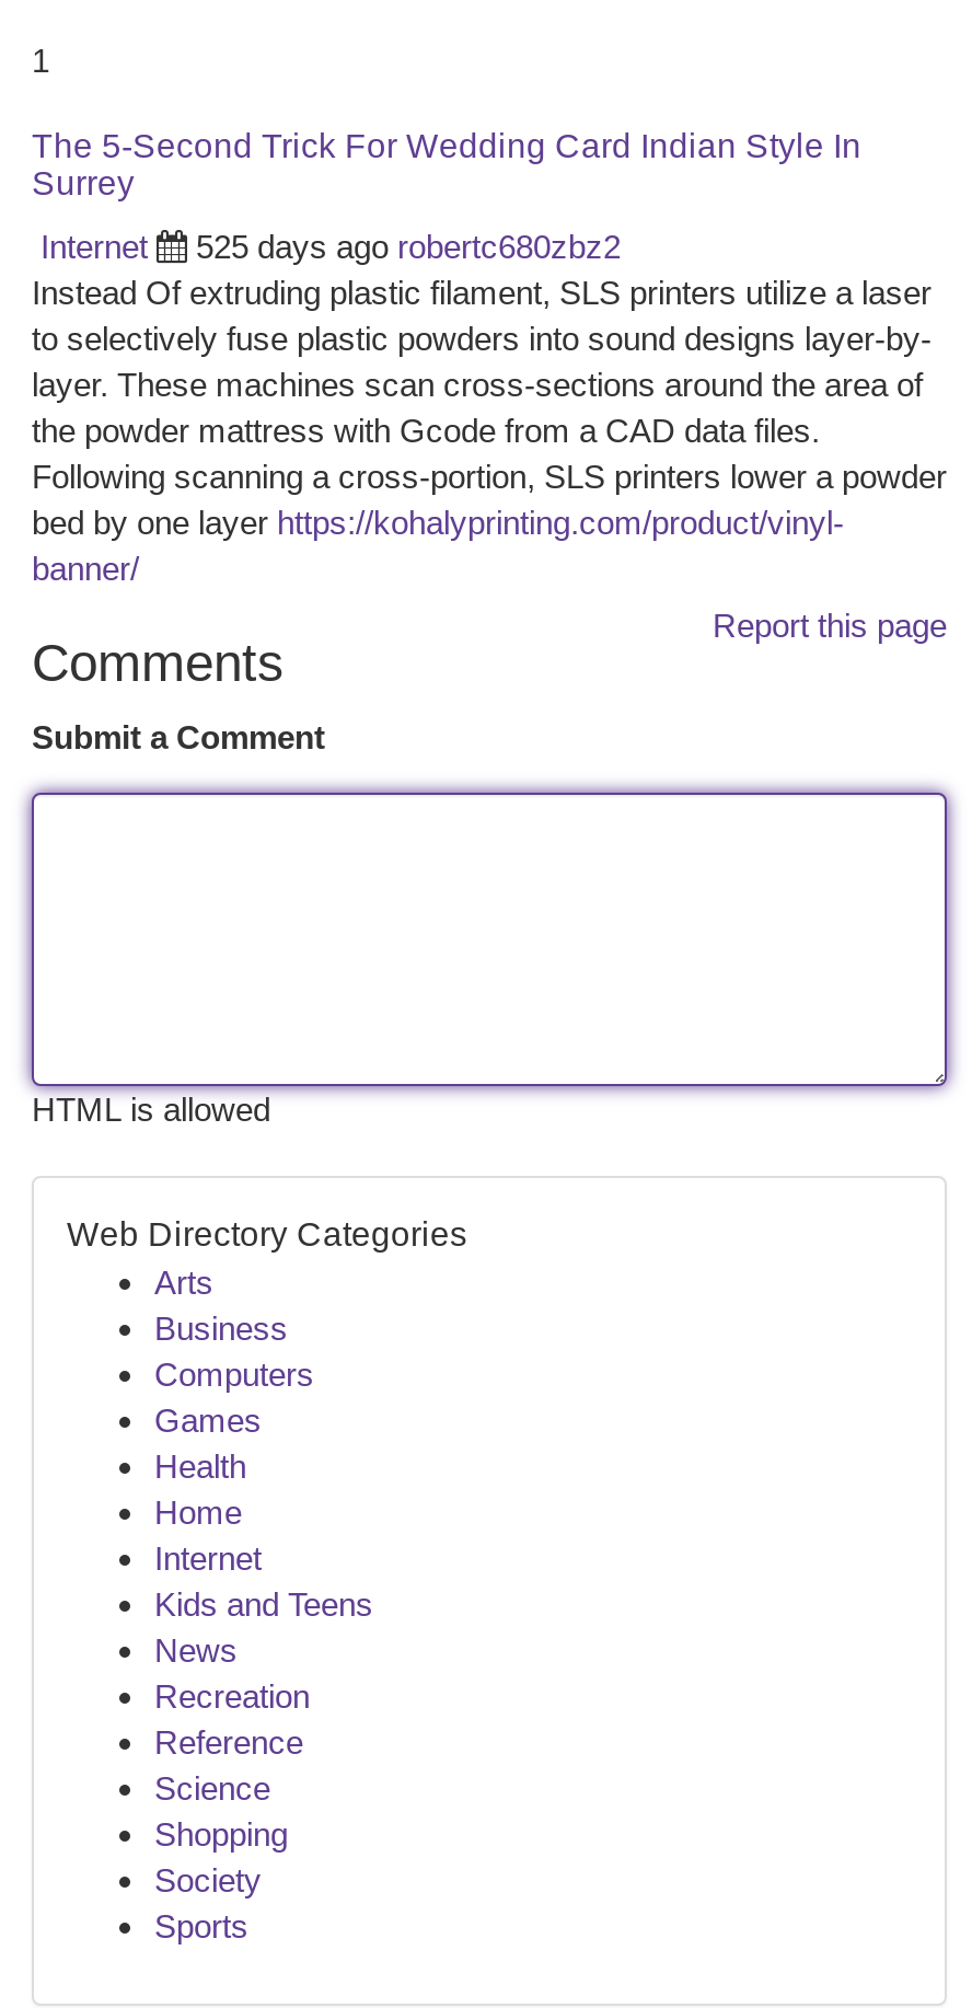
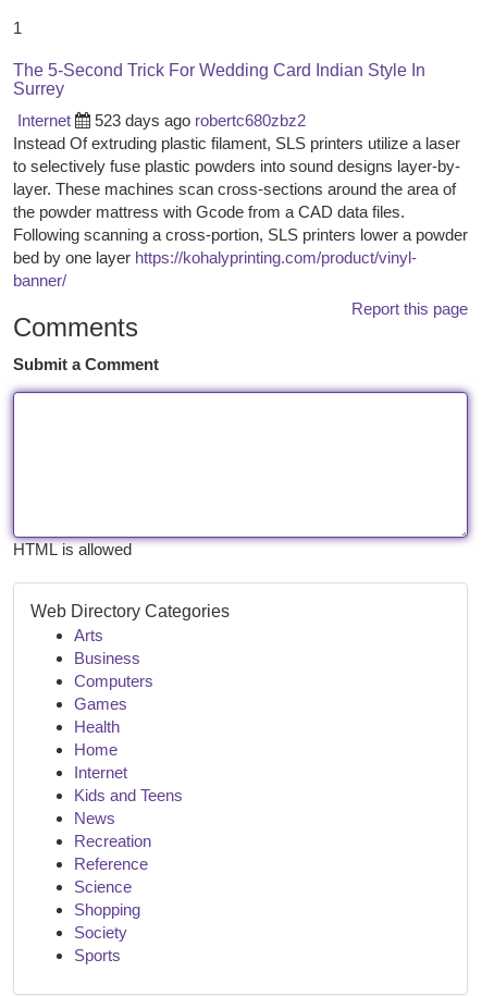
- 525 days ago robertc680zbz2
+ 523 days ago robertc680zbz2
